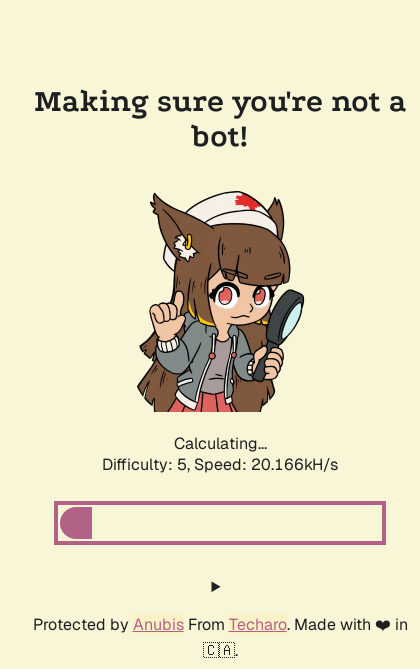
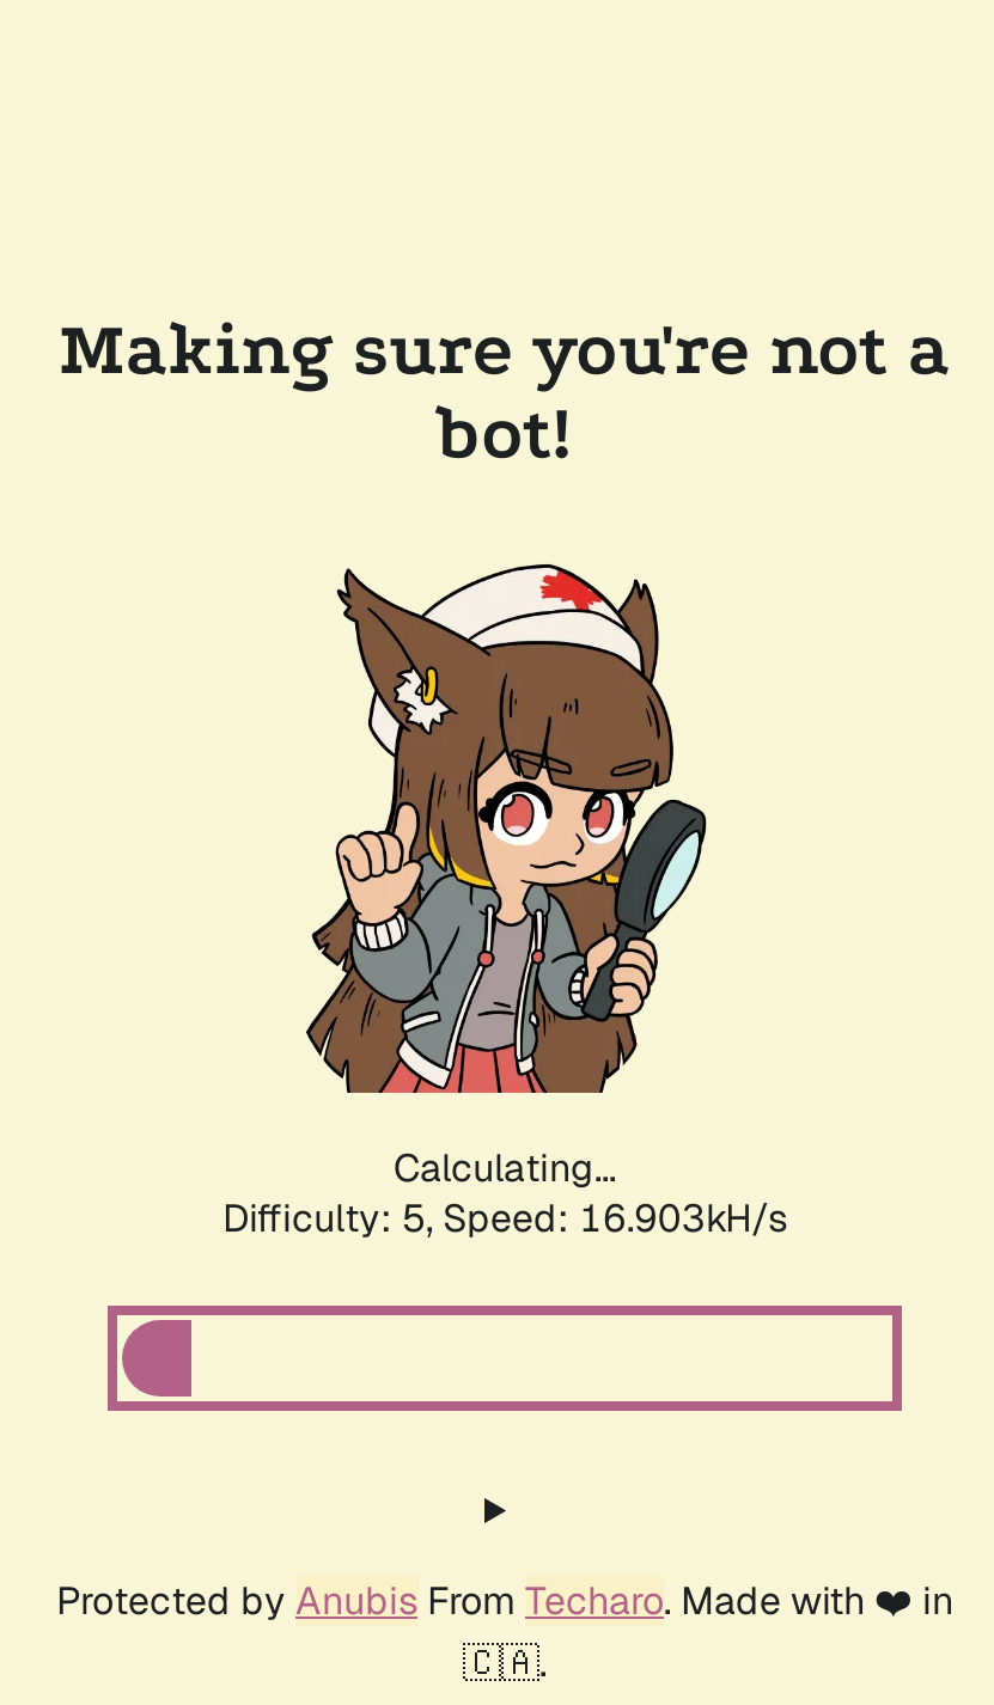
- Difficulty: 5, Speed: 20.166kH/s
+ Difficulty: 5, Speed: 16.903kH/s
